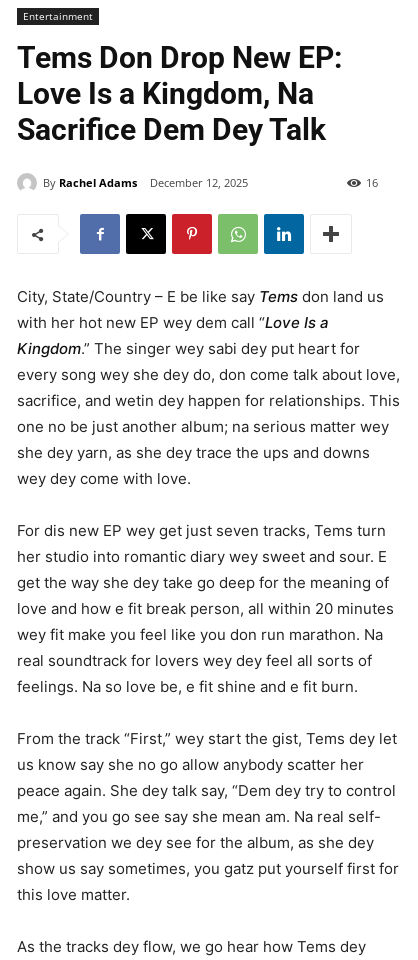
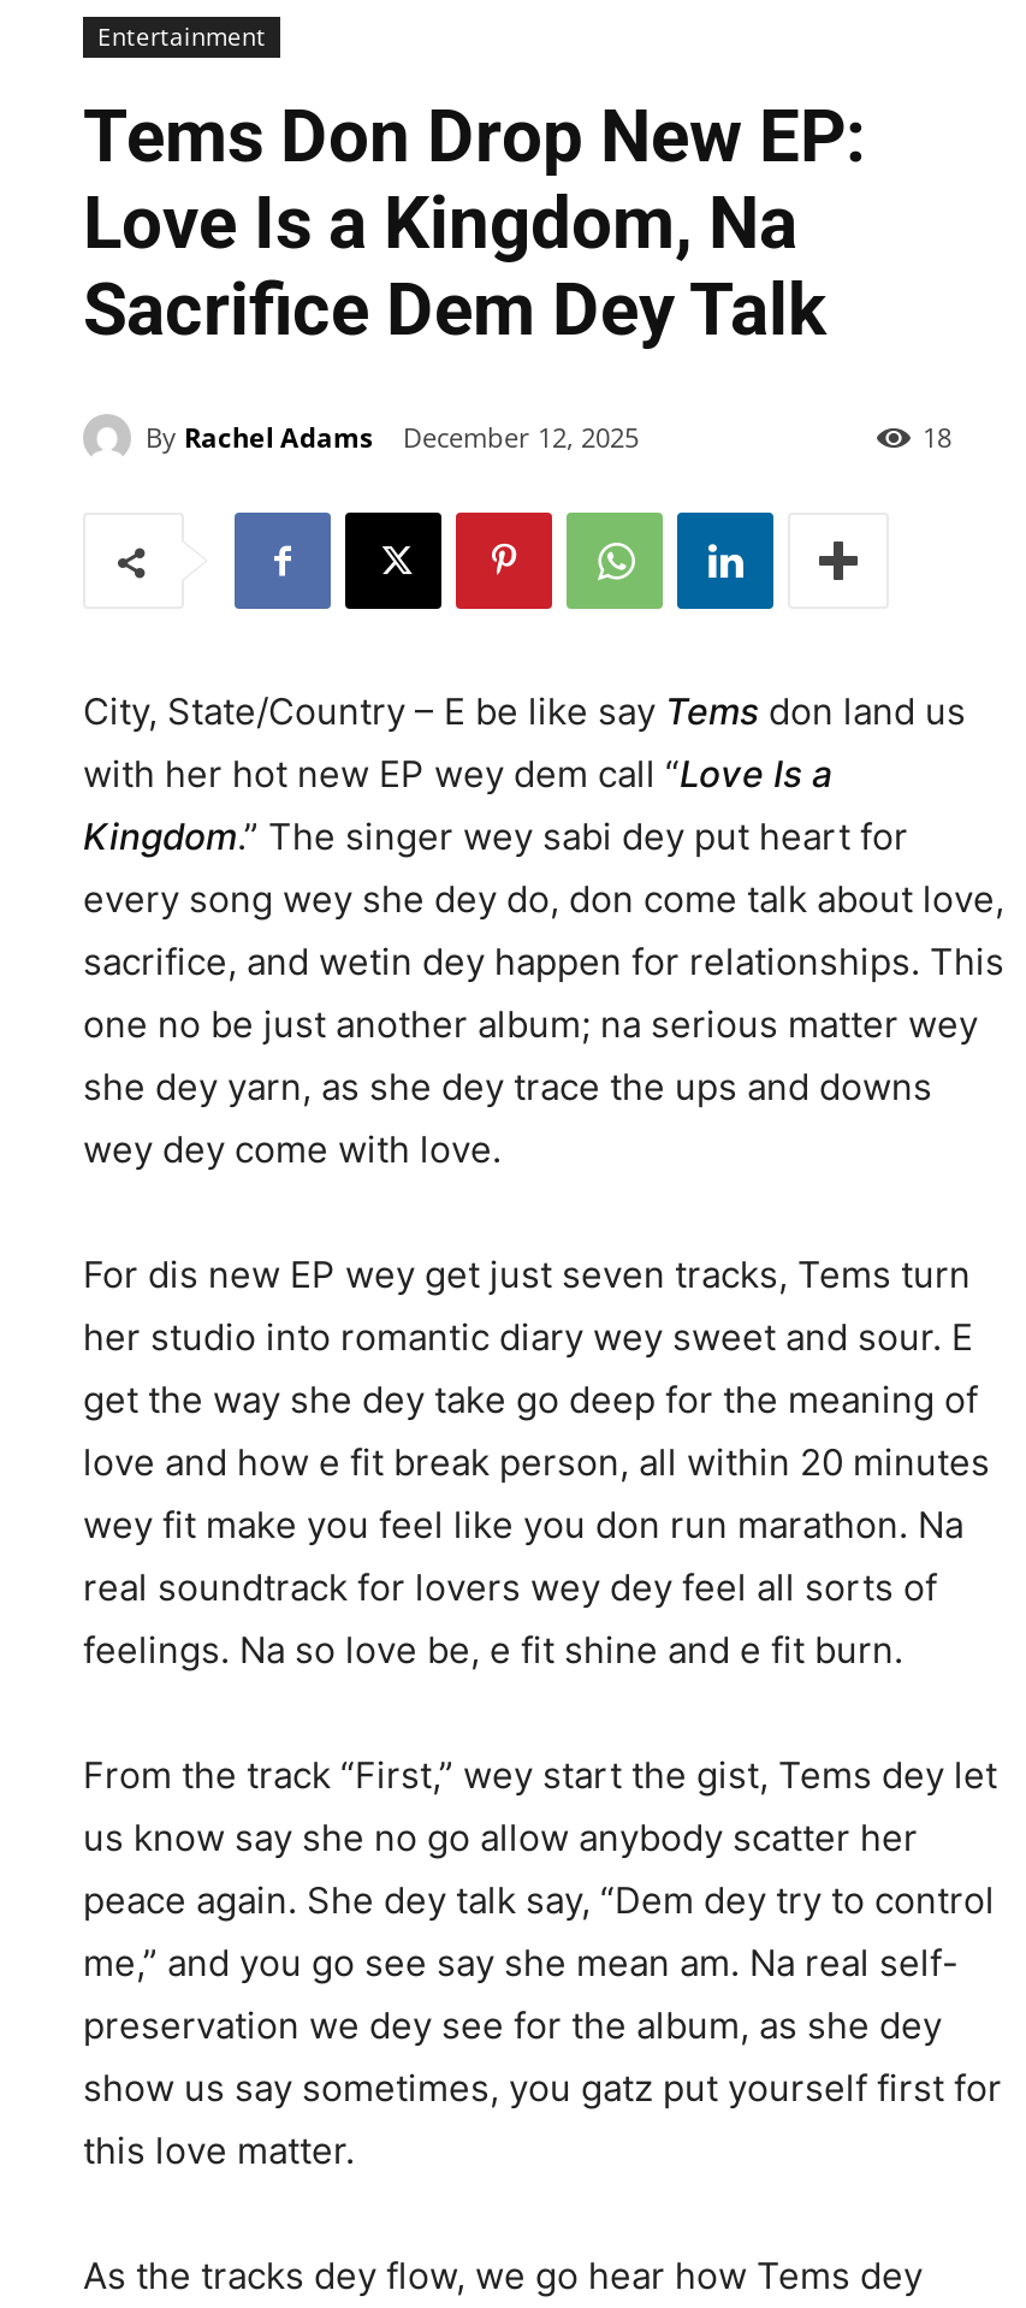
- 16
+ 18
